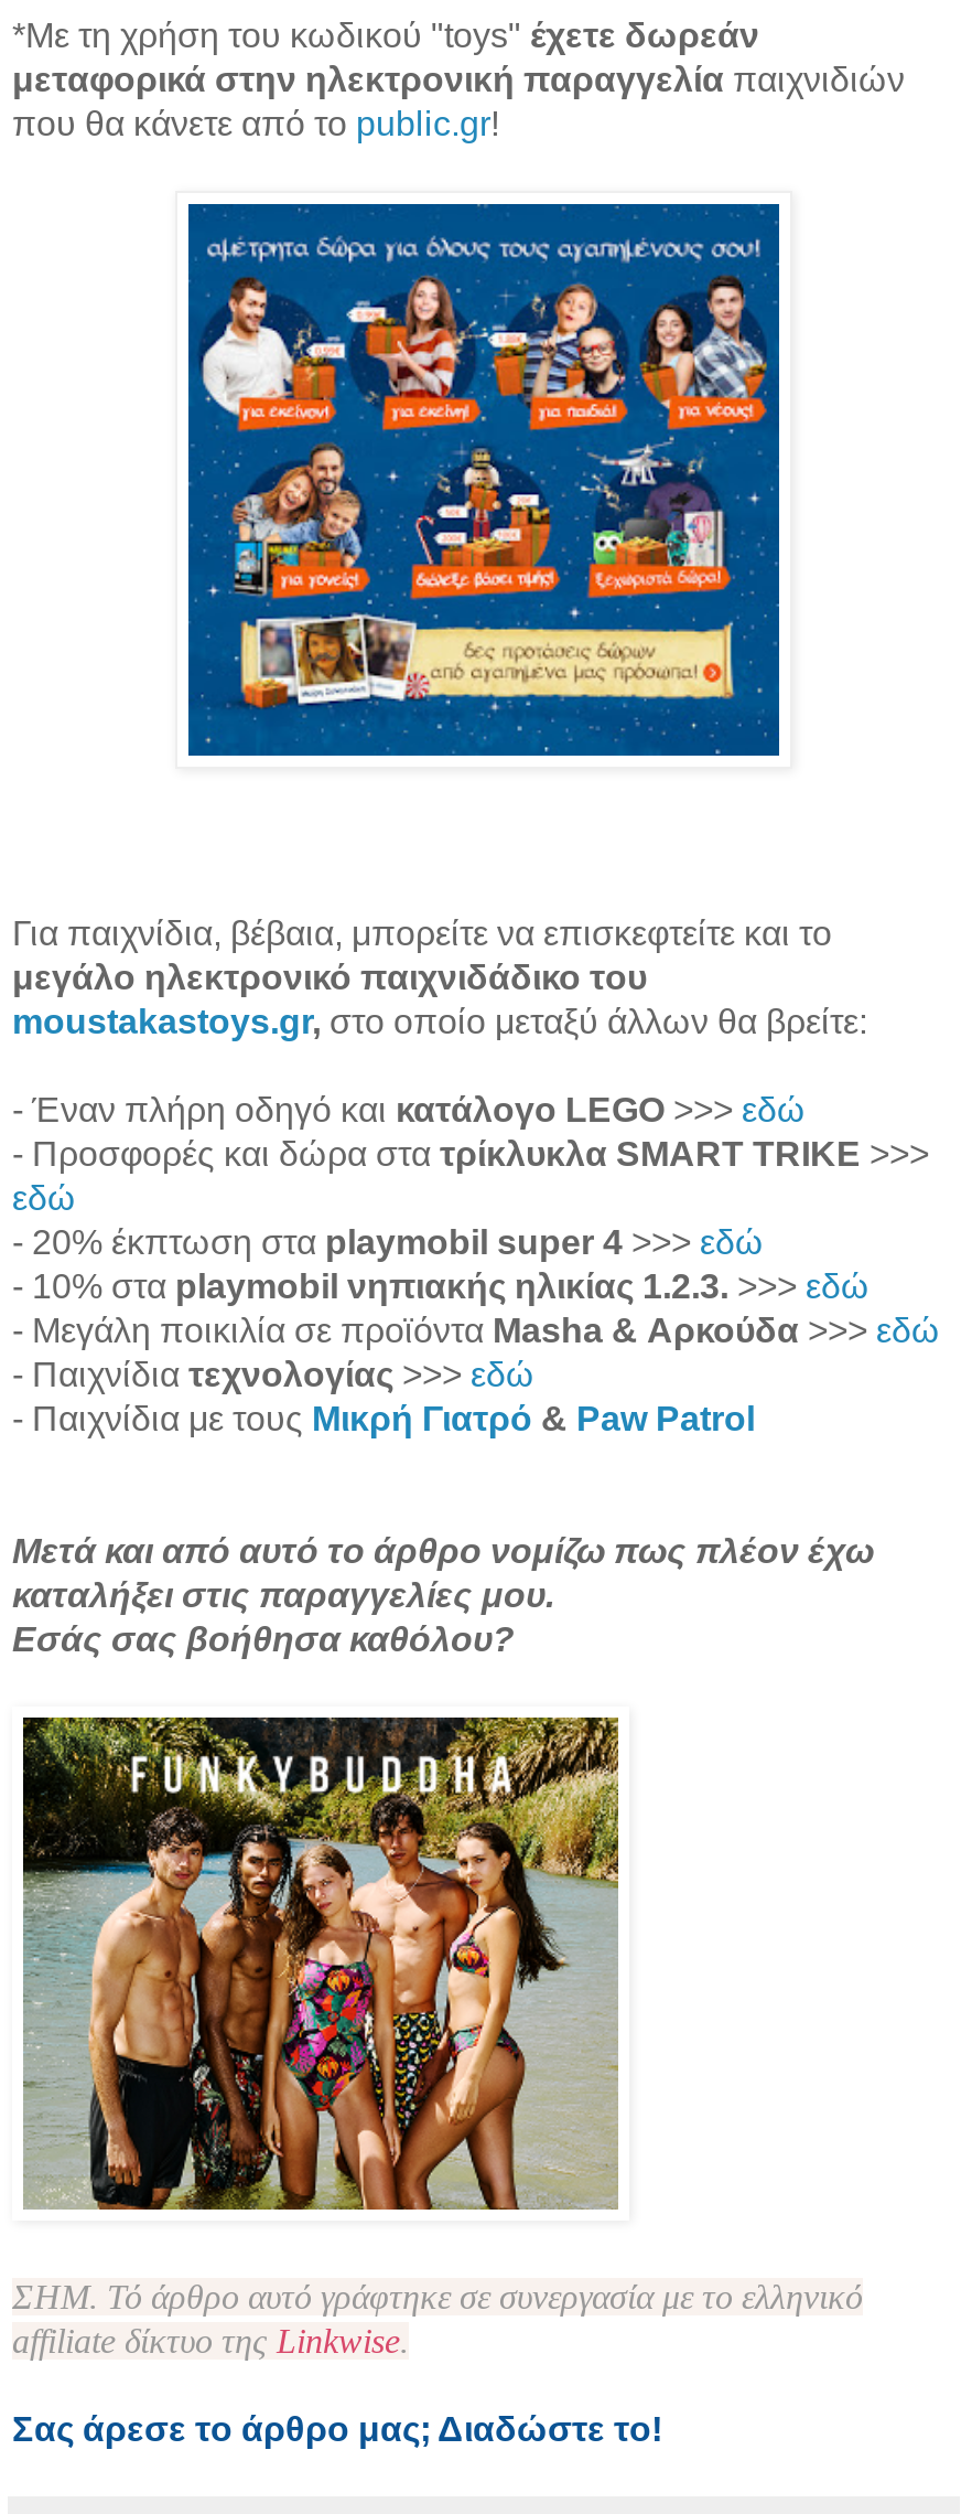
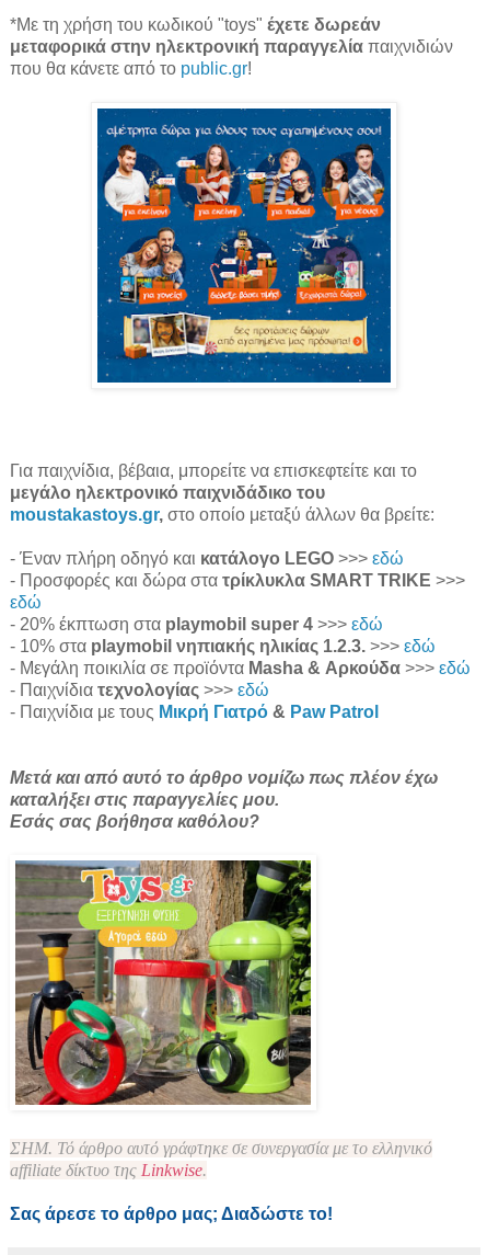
- [image]
+ [image]
